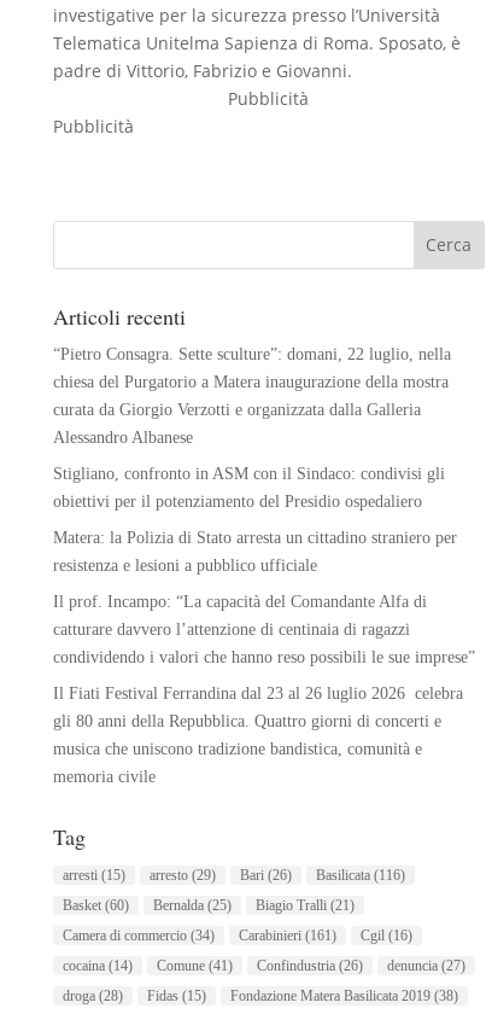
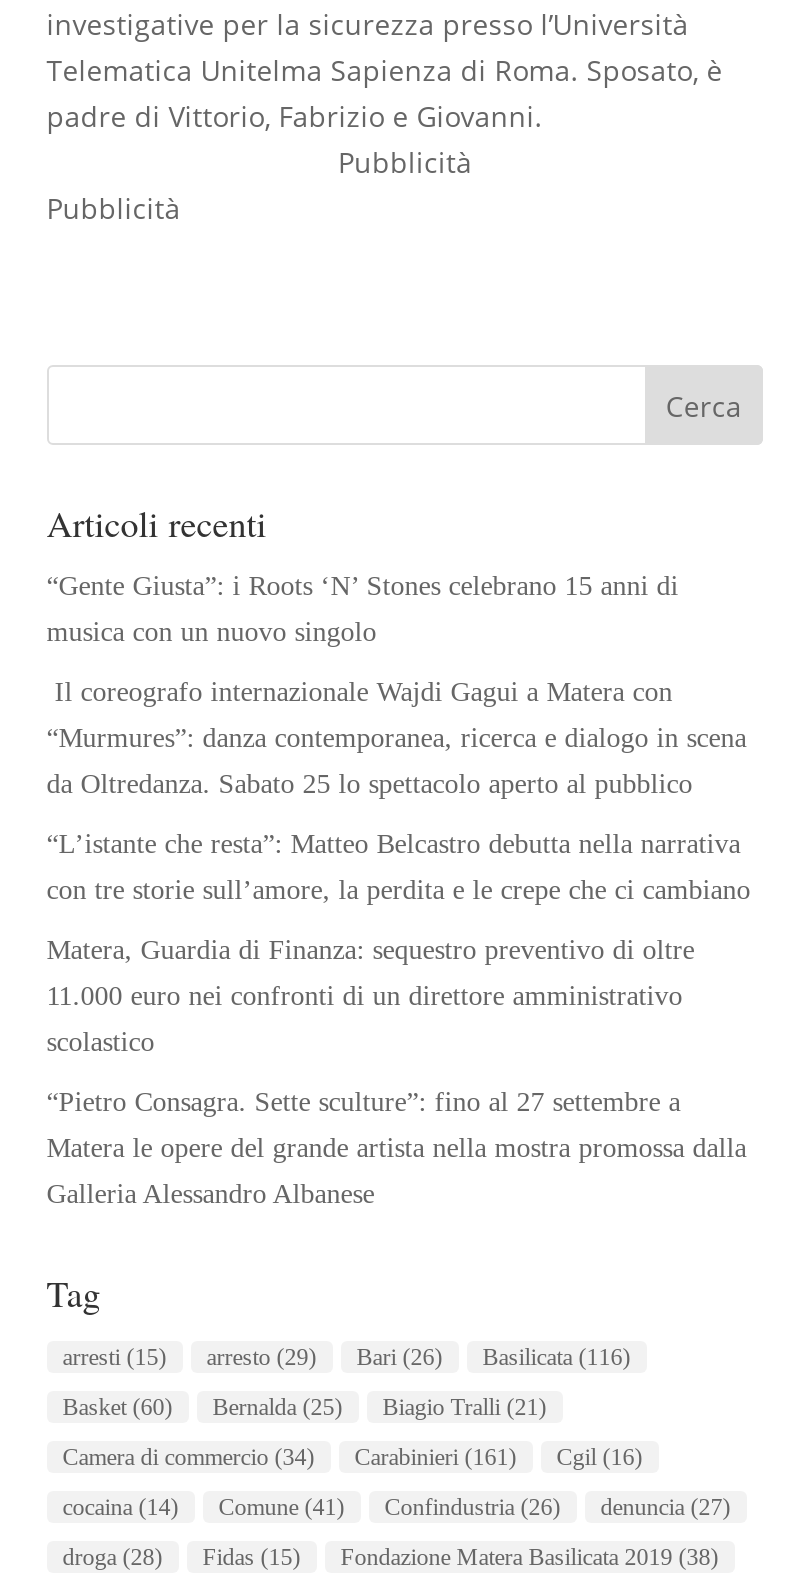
- “Pietro Consagra. Sette sculture”: domani, 22 luglio, nella
- chiesa del Purgatorio a Matera inaugurazione della mostra
- curata da Giorgio Verzotti e organizzata dalla Galleria
- Alessandro Albanese
- Stigliano, confronto in ASM con il Sindaco: condivisi gli
- obiettivi per il potenziamento del Presidio ospedaliero
- Matera: la Polizia di Stato arresta un cittadino straniero per
- resistenza e lesioni a pubblico ufficiale
- Il prof. Incampo: “La capacità del Comandante Alfa di
- catturare davvero l’attenzione di centinaia di ragazzi
- condividendo i valori che hanno reso possibili le sue imprese”
- Il Fiati Festival Ferrandina dal 23 al 26 luglio 2026 celebra
- gli 80 anni della Repubblica. Quattro giorni di concerti e
- musica che uniscono tradizione bandistica, comunità e
- memoria civile
+ “Gente Giusta”: i Roots ‘N’ Stones celebrano 15 anni di
+ musica con un nuovo singolo
+ Il coreografo internazionale Wajdi Gagui a Matera con
+ “Murmures”: danza contemporanea, ricerca e dialogo in scena
+ da Oltredanza. Sabato 25 lo spettacolo aperto al pubblico
+ “L’istante che resta”: Matteo Belcastro debutta nella narrativa
+ con tre storie sull’amore, la perdita e le crepe che ci cambiano
+ Matera, Guardia di Finanza: sequestro preventivo di oltre
+ 11.000 euro nei confronti di un direttore amministrativo
+ scolastico
+ “Pietro Consagra. Sette sculture”: fino al 27 settembre a
+ Matera le opere del grande artista nella mostra promossa dalla
+ Galleria Alessandro Albanese
